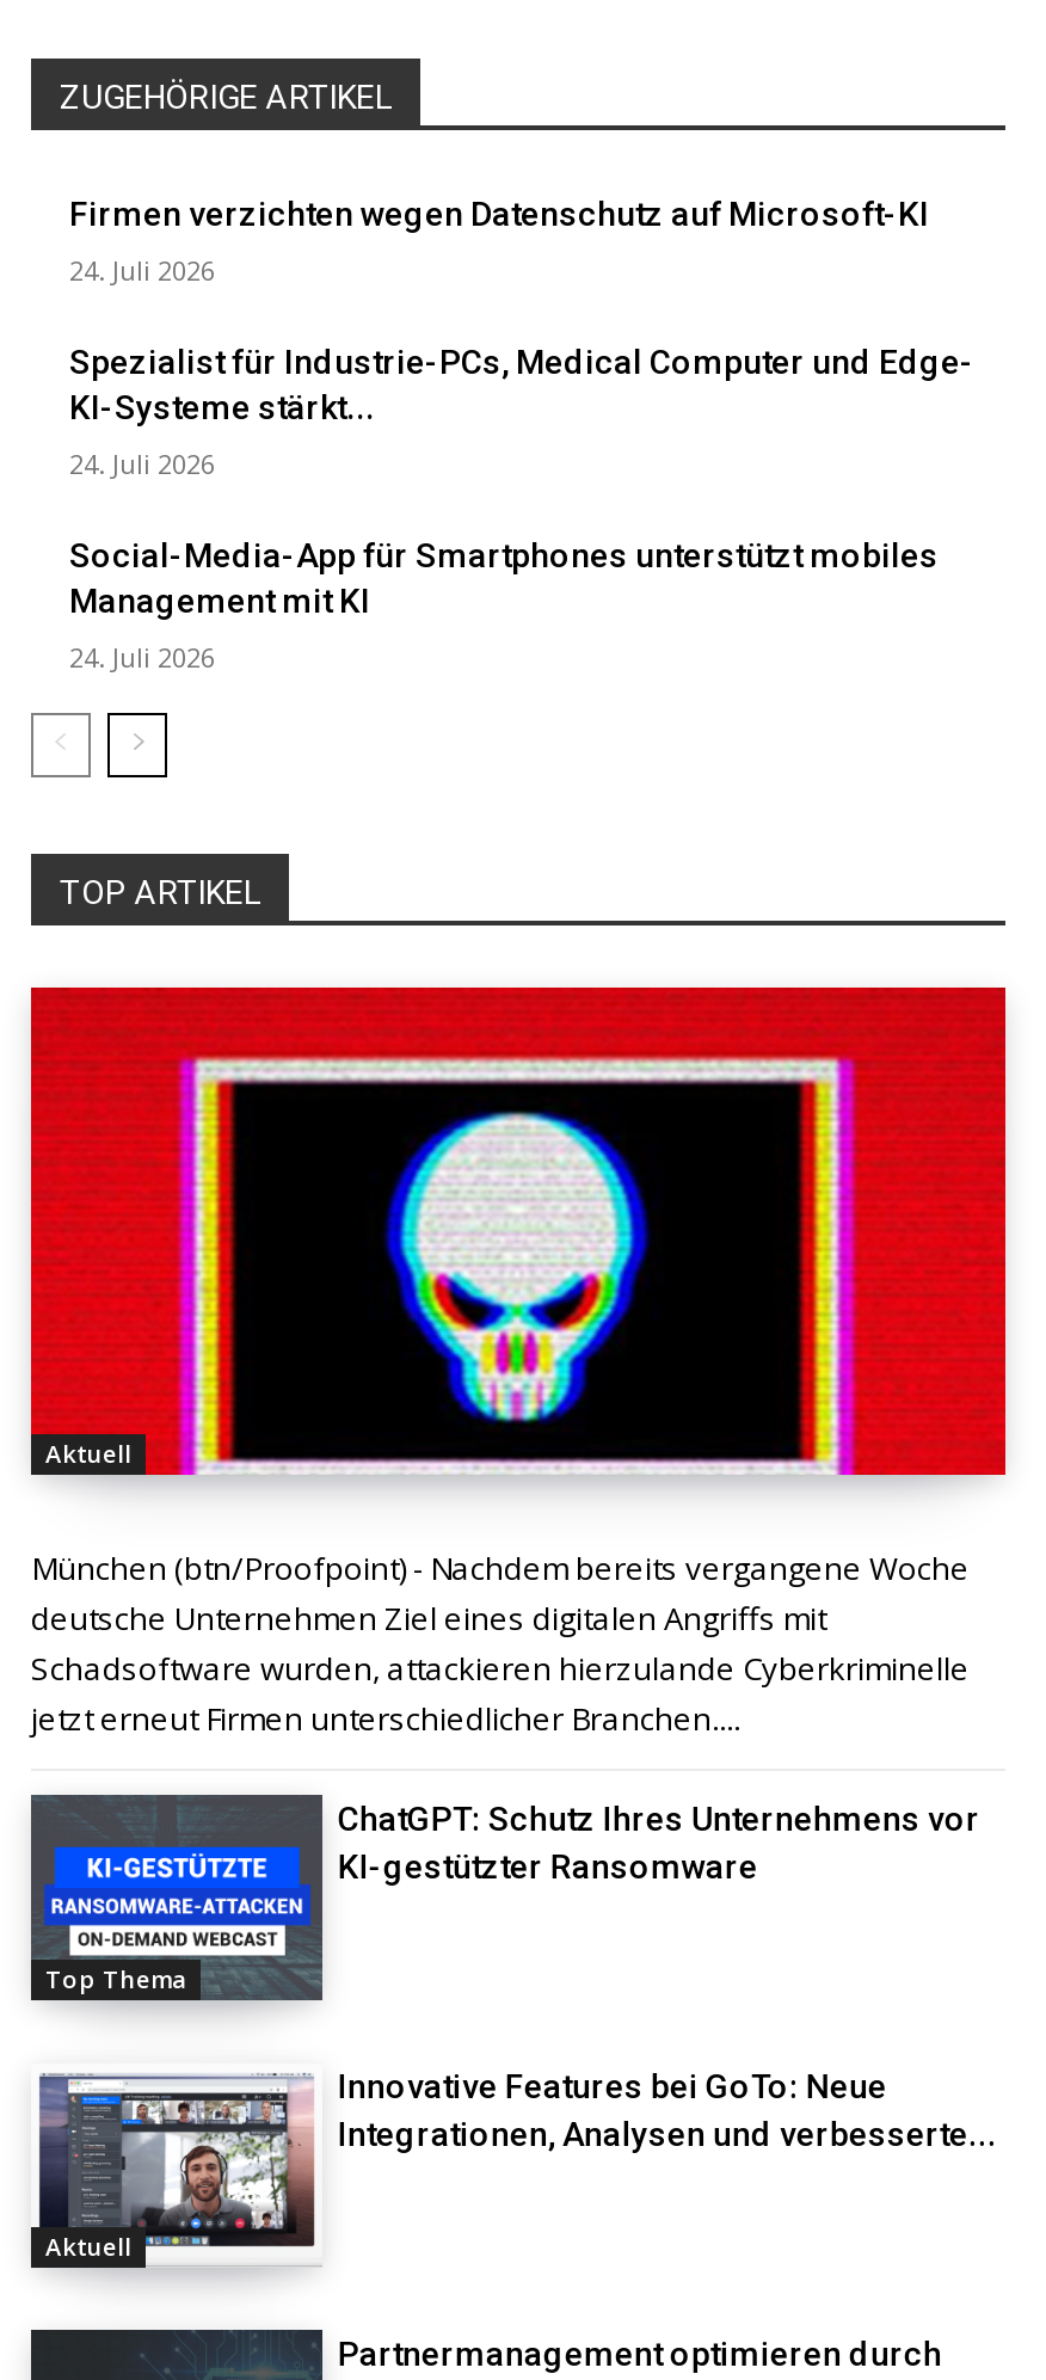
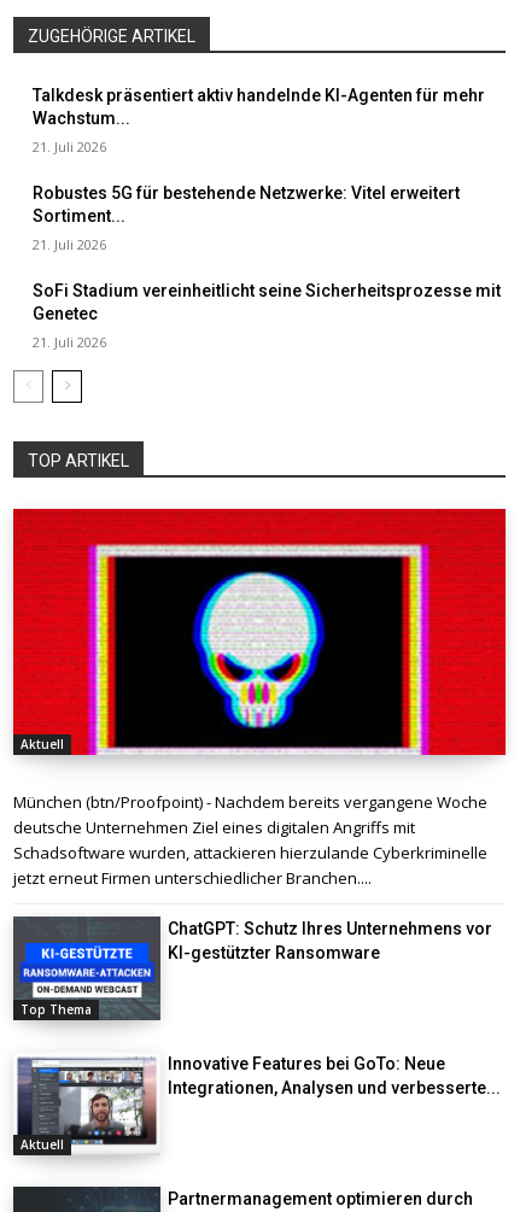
- Firmen verzichten wegen Datenschutz auf Microsoft-KI
+ Talkdesk präsentiert aktiv handelnde KI-Agenten für mehr
+ Wachstum...

- 24. Juli 2026
+ 21. Juli 2026

- Spezialist für Industrie-PCs, Medical Computer und Edge-
- KI-Systeme stärkt...
+ Robustes 5G für bestehende Netzwerke: Vitel erweitert
+ Sortiment...

- 24. Juli 2026
+ 21. Juli 2026

- Social-Media-App für Smartphones unterstützt mobiles
- Management mit KI
+ SoFi Stadium vereinheitlicht seine Sicherheitsprozesse mit
+ Genetec

- 24. Juli 2026
+ 21. Juli 2026
